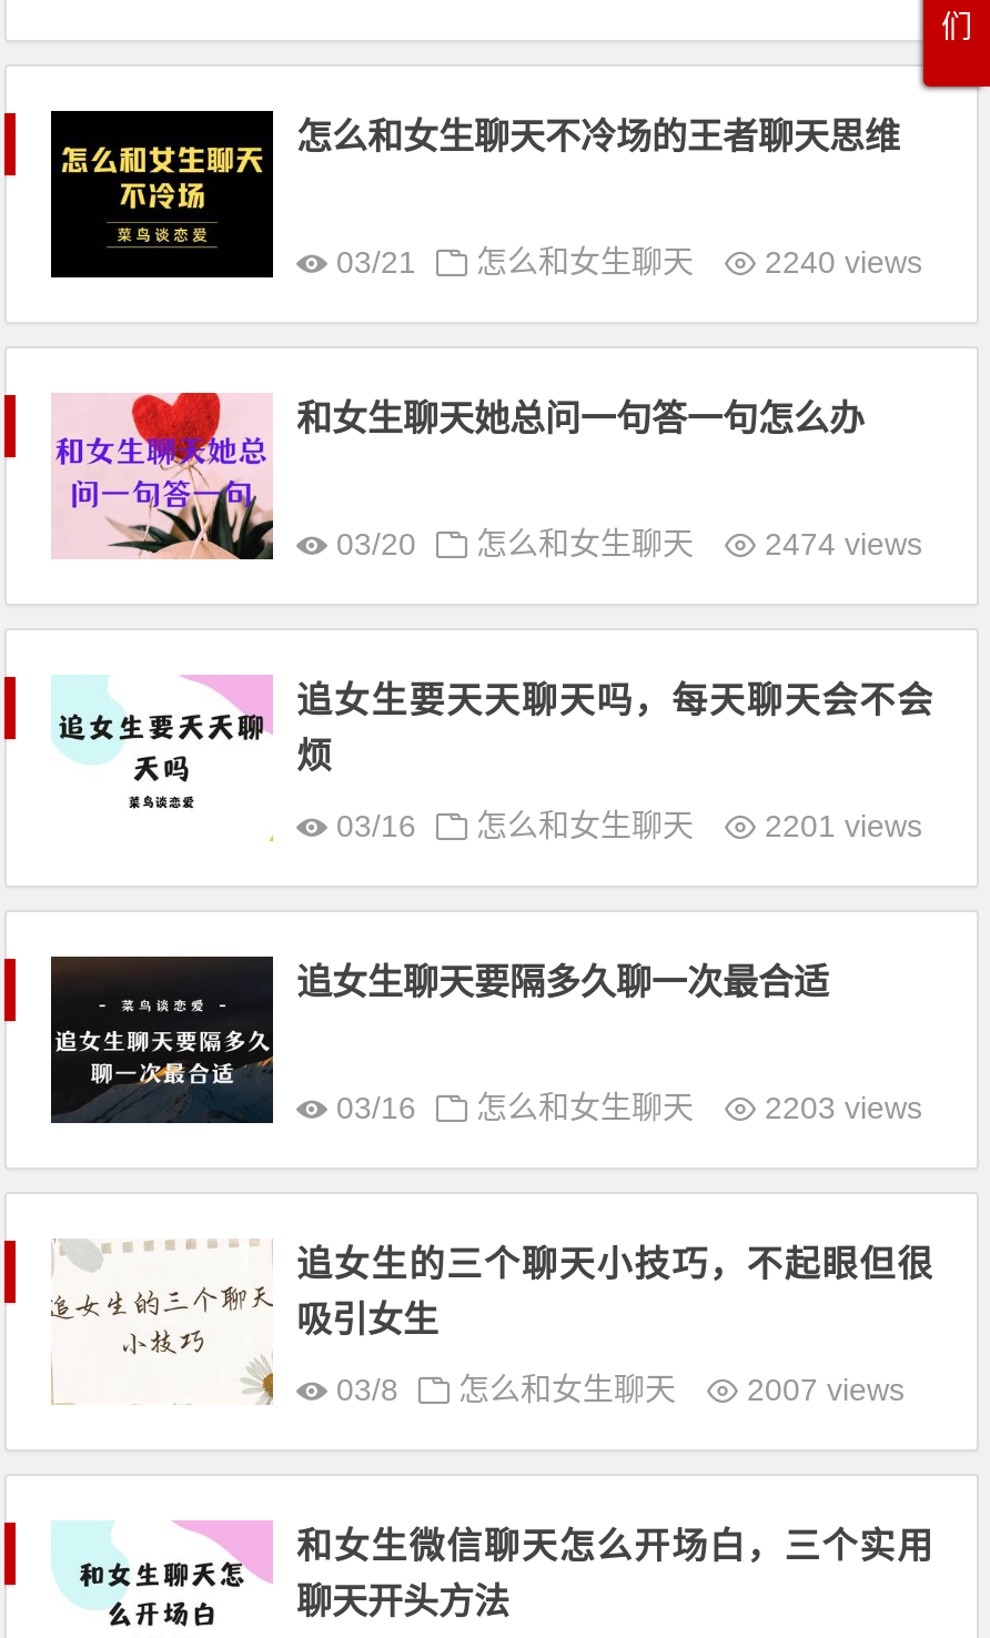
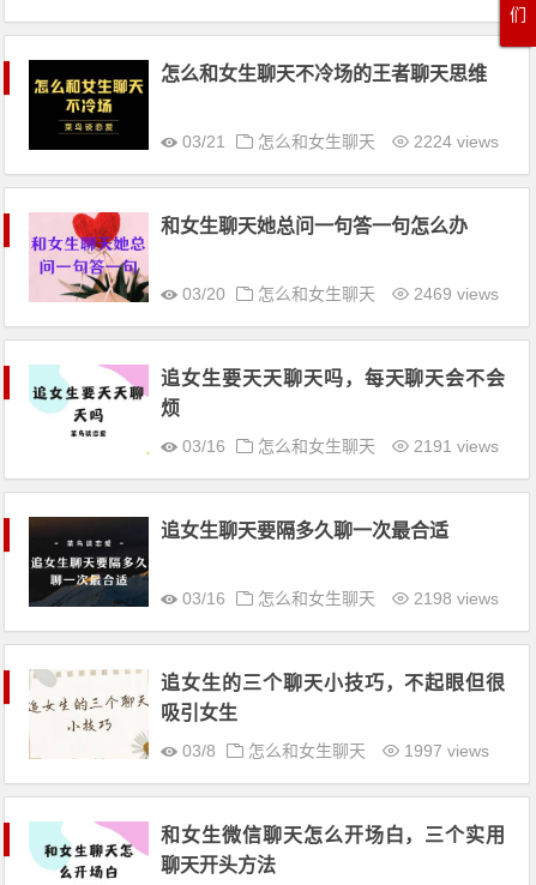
- 03/21 怎么和女生聊天 2240 views
+ 03/21 怎么和女生聊天 2224 views

- 03/20 怎么和女生聊天 2474 views
+ 03/20 怎么和女生聊天 2469 views

- 03/16 怎么和女生聊天 2201 views
+ 03/16 怎么和女生聊天 2191 views

- 03/16 怎么和女生聊天 2203 views
+ 03/16 怎么和女生聊天 2198 views

- 03/8 怎么和女生聊天 2007 views
+ 03/8 怎么和女生聊天 1997 views
